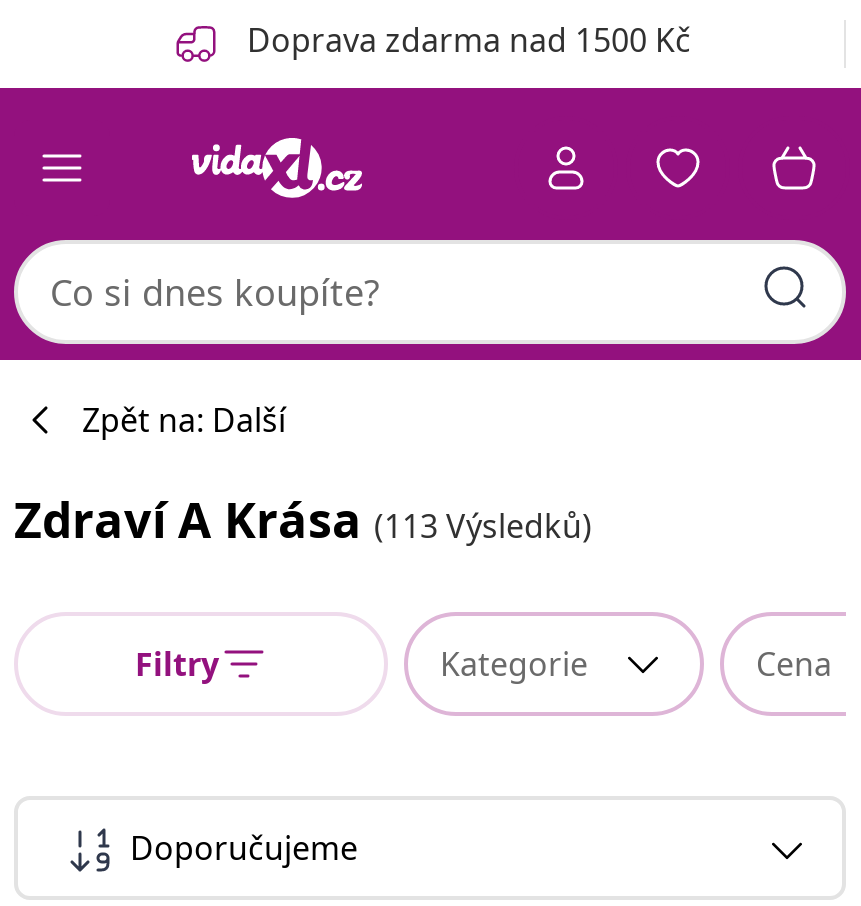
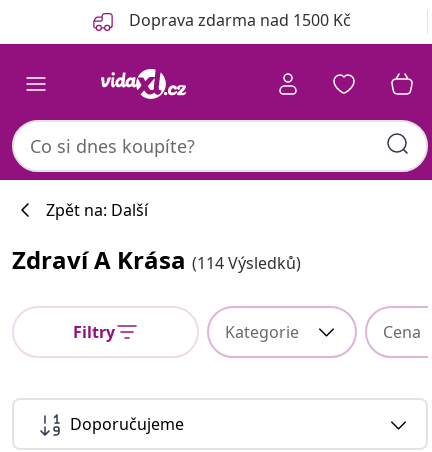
- Zdraví A Krása (113 Výsledků)
+ Zdraví A Krása (114 Výsledků)
